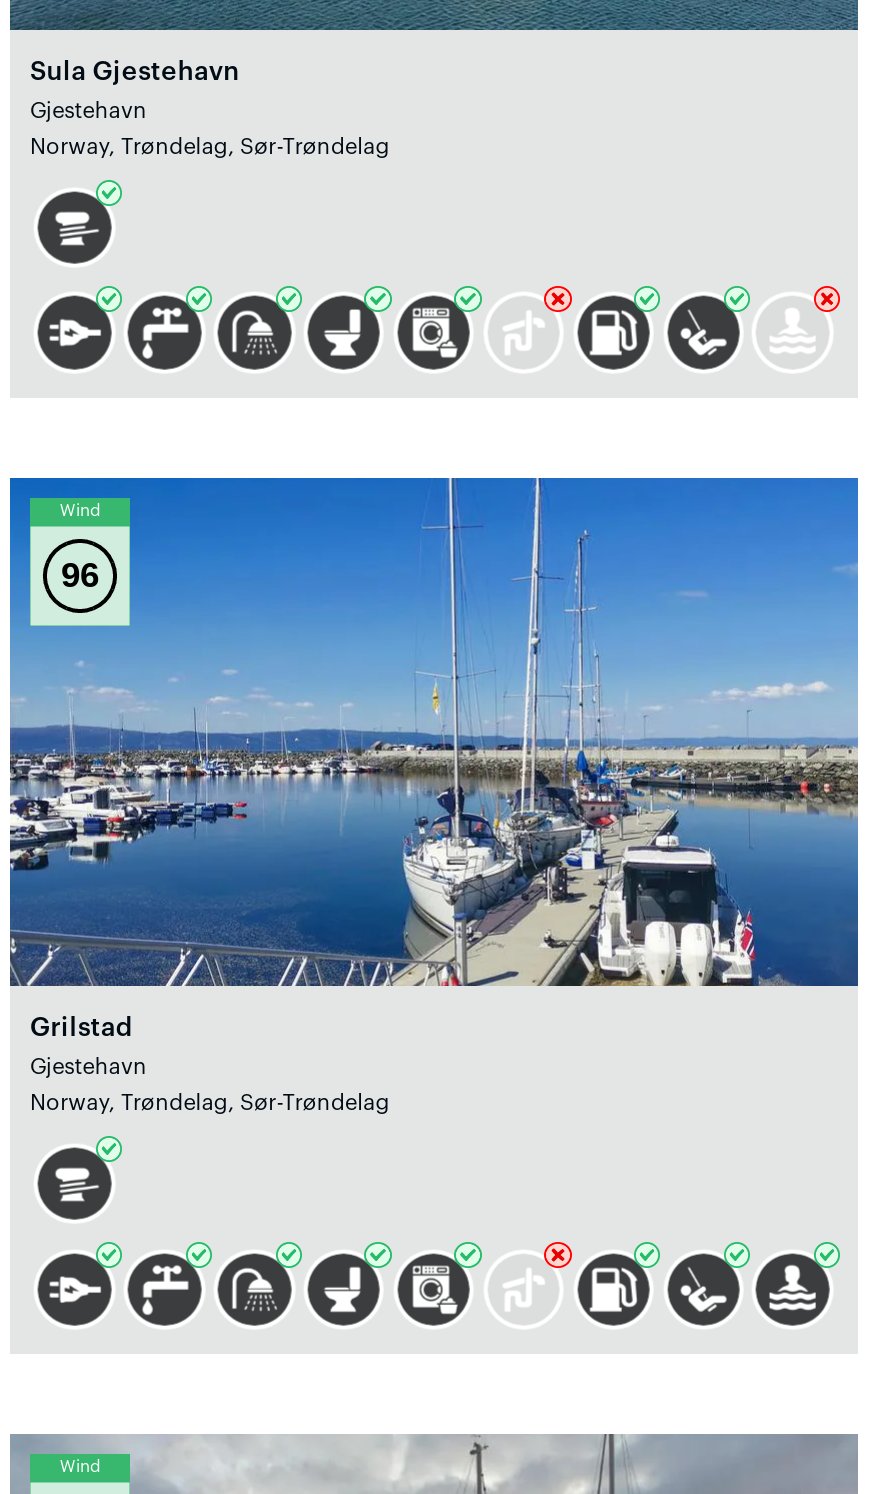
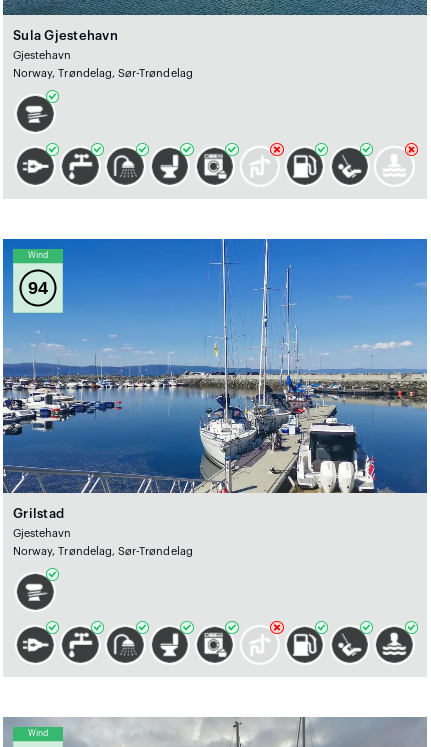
- 96
+ 94
